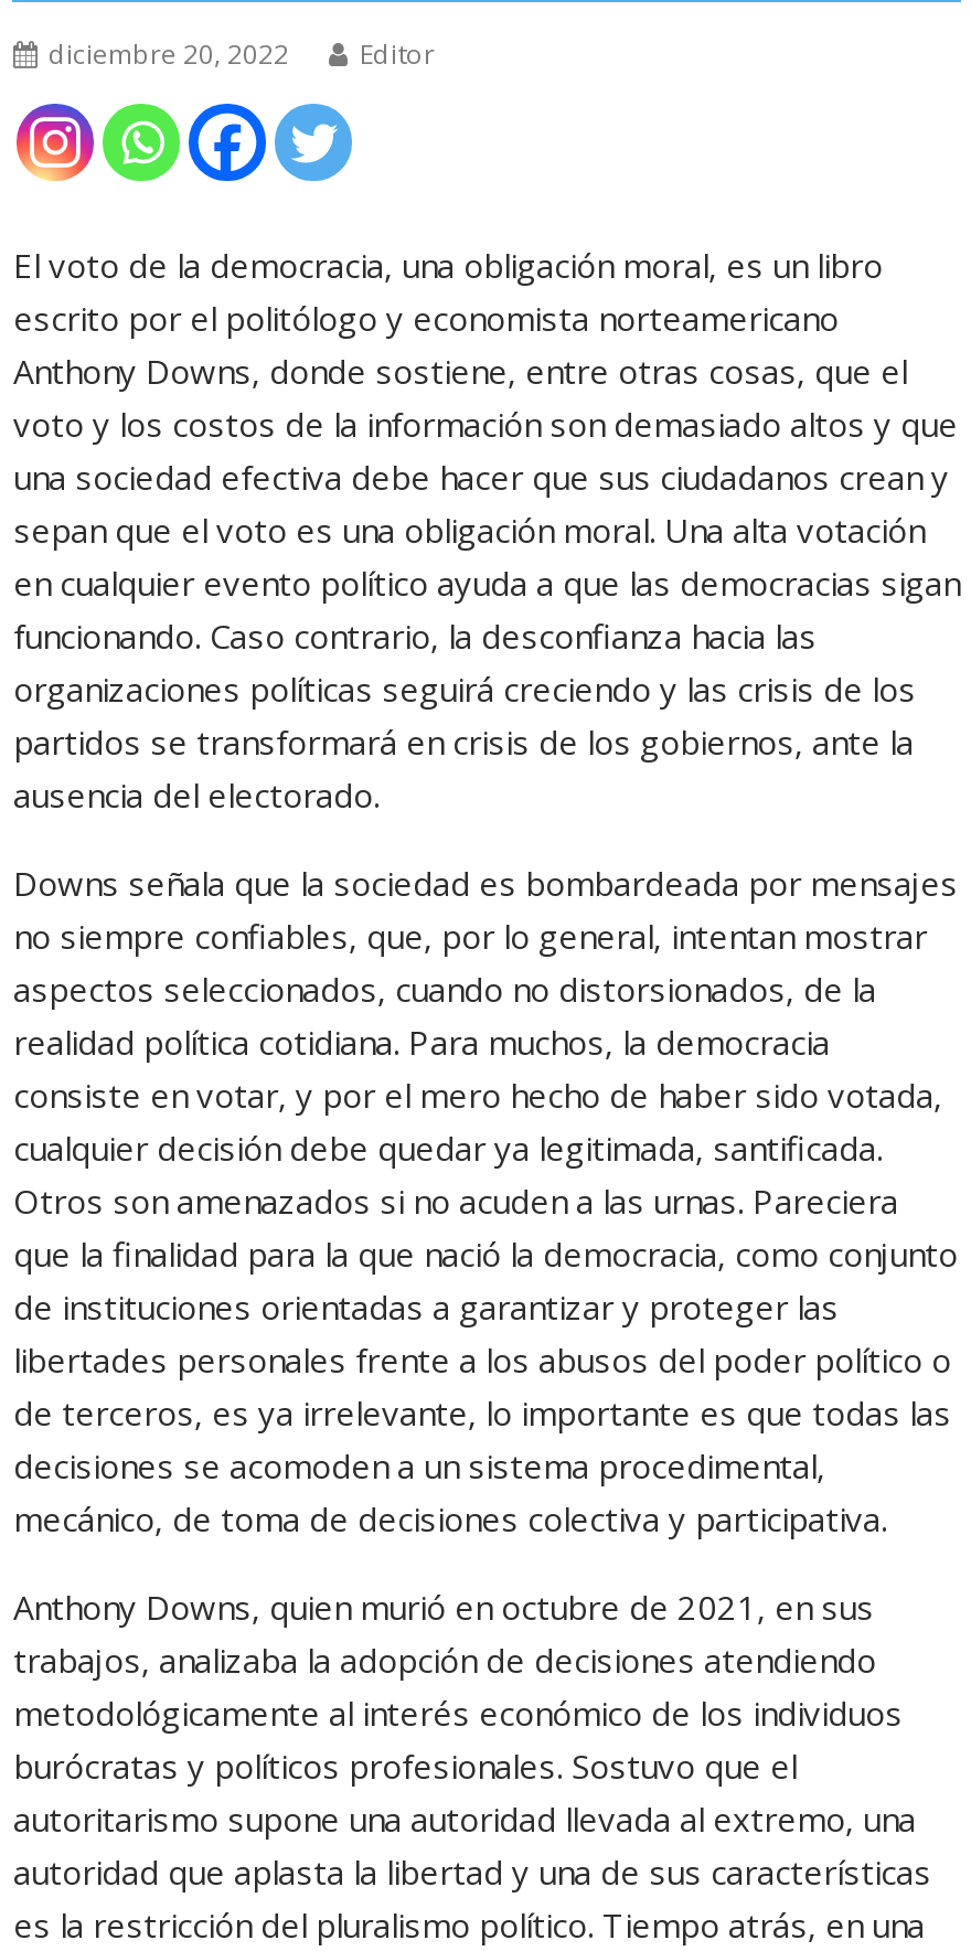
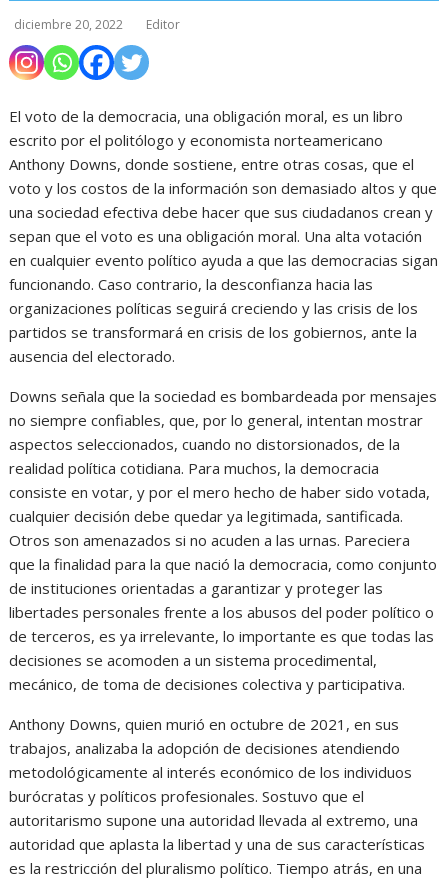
- [image]
+ [image]
